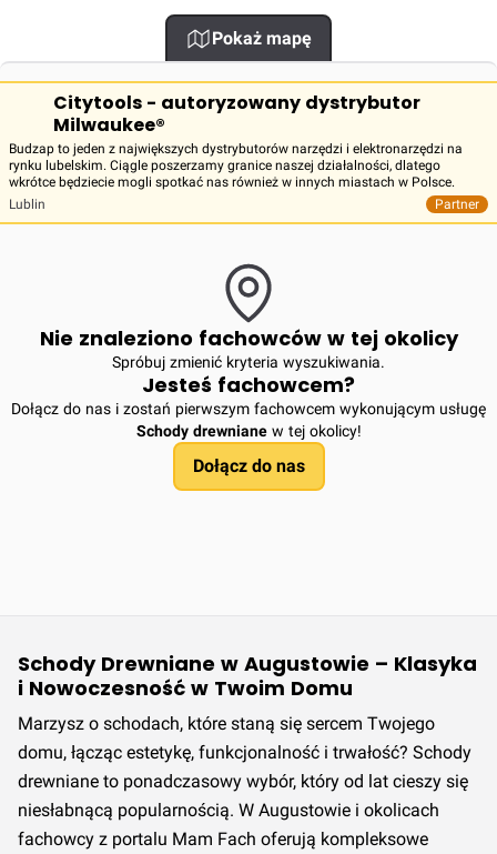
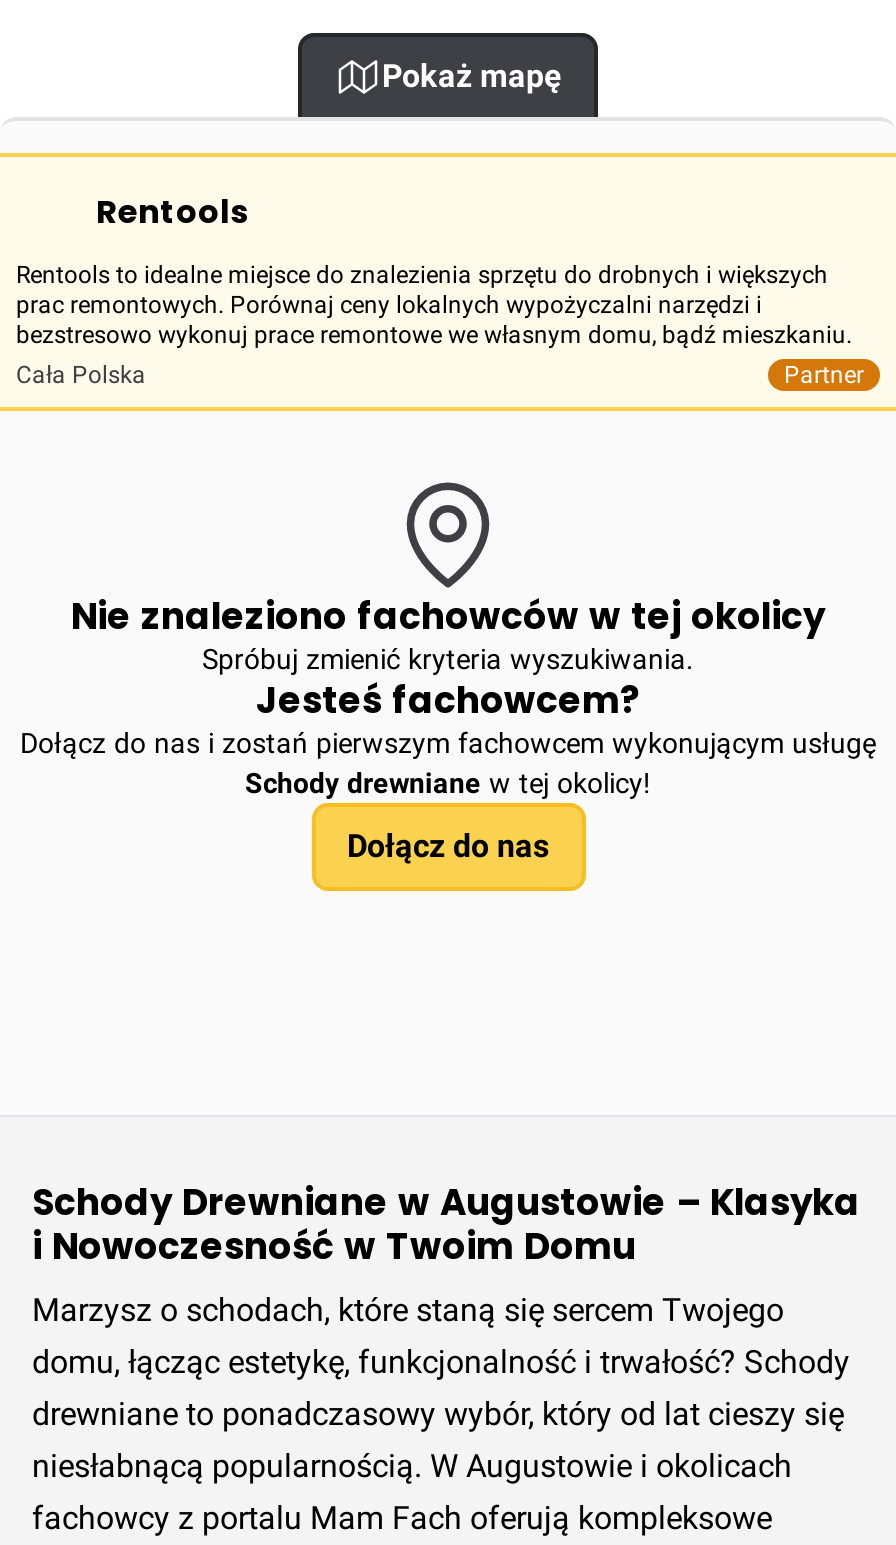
- Citytools - autoryzowany dystrybutor
- Milwaukee®
- Budzap to jeden z największych dystrybutorów narzędzi i elektronarzędzi na
- rynku lubelskim. Ciągle poszerzamy granice naszej działalności, dlatego
- wkrótce będziecie mogli spotkać nas również w innych miastach w Polsce.
- Lublin
+ Rentools
+ Rentools to idealne miejsce do znalezienia sprzętu do drobnych i większych
+ prac remontowych. Porównaj ceny lokalnych wypożyczalni narzędzi i
+ bezstresowo wykonuj prace remontowe we własnym domu, bądź mieszkaniu.
+ Cała Polska
